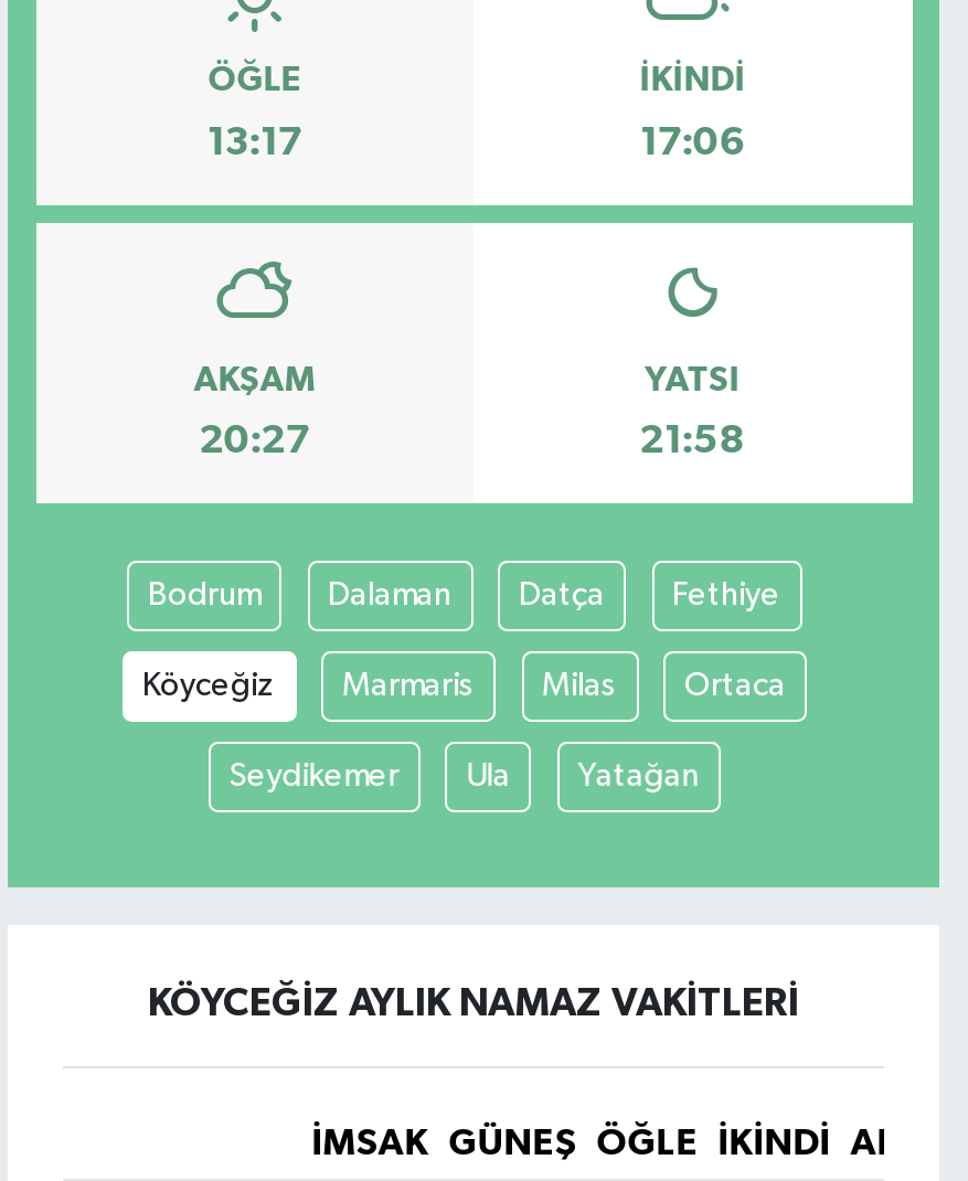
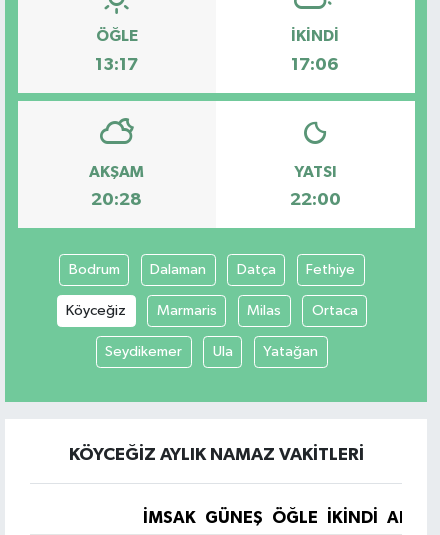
- 20:27
+ 20:28

- 21:58
+ 22:00
